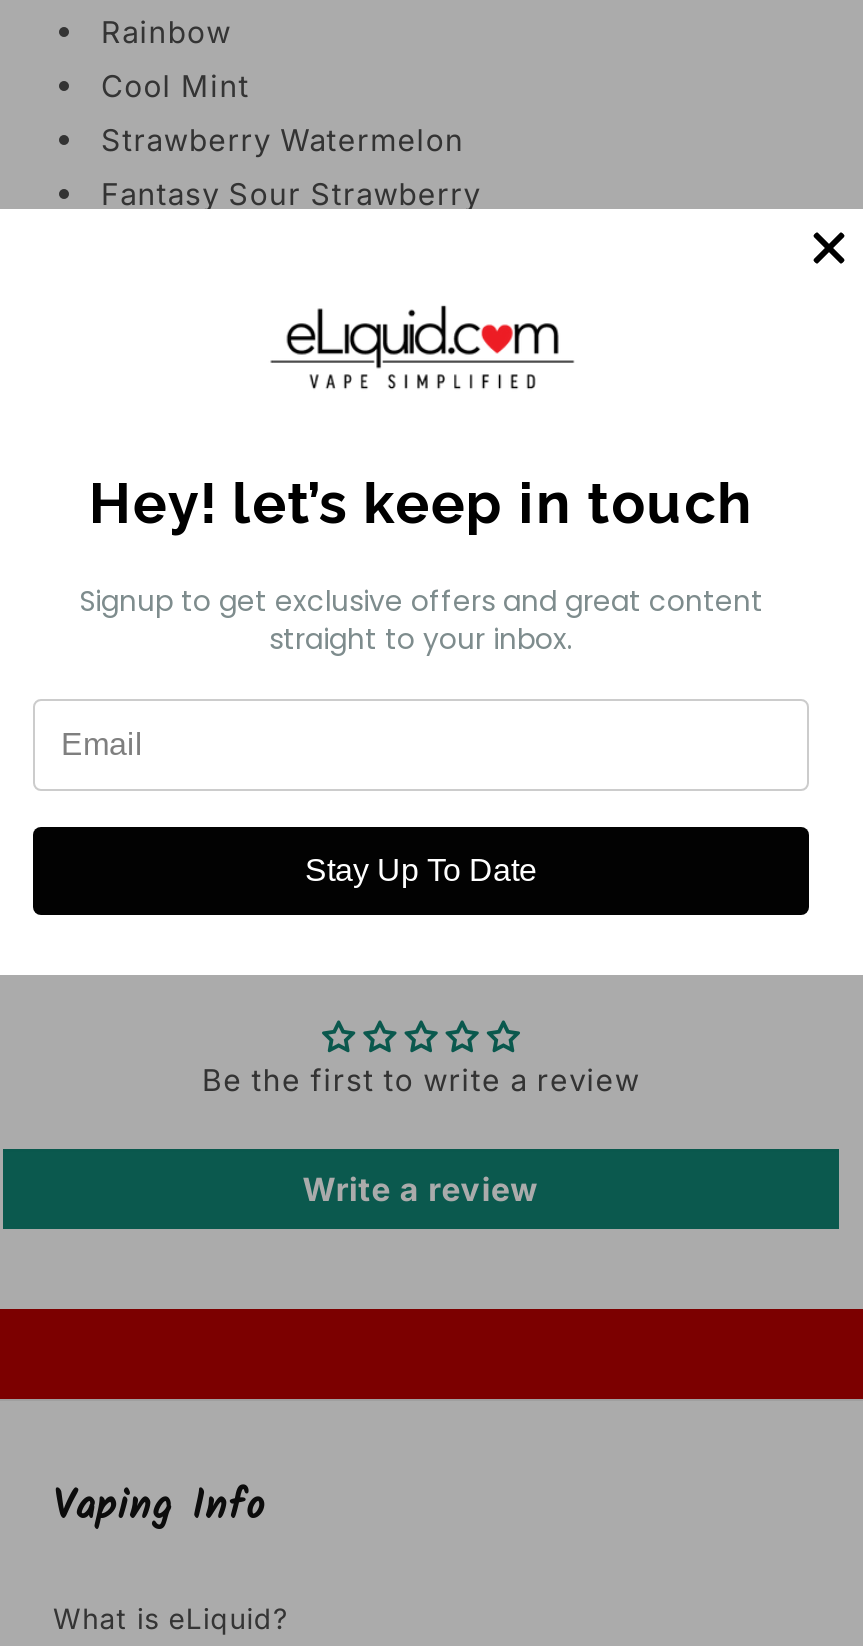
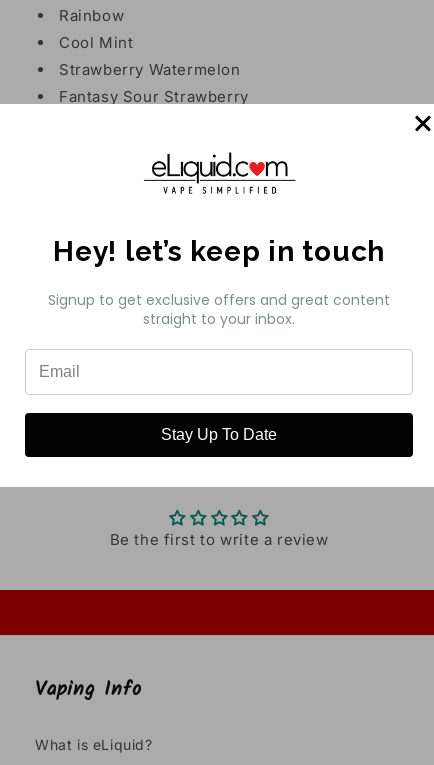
- Write a review
